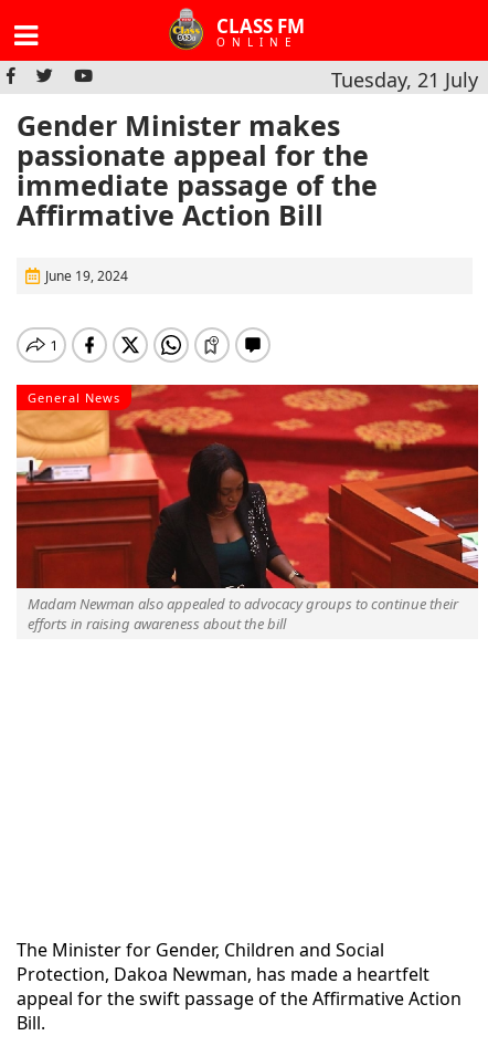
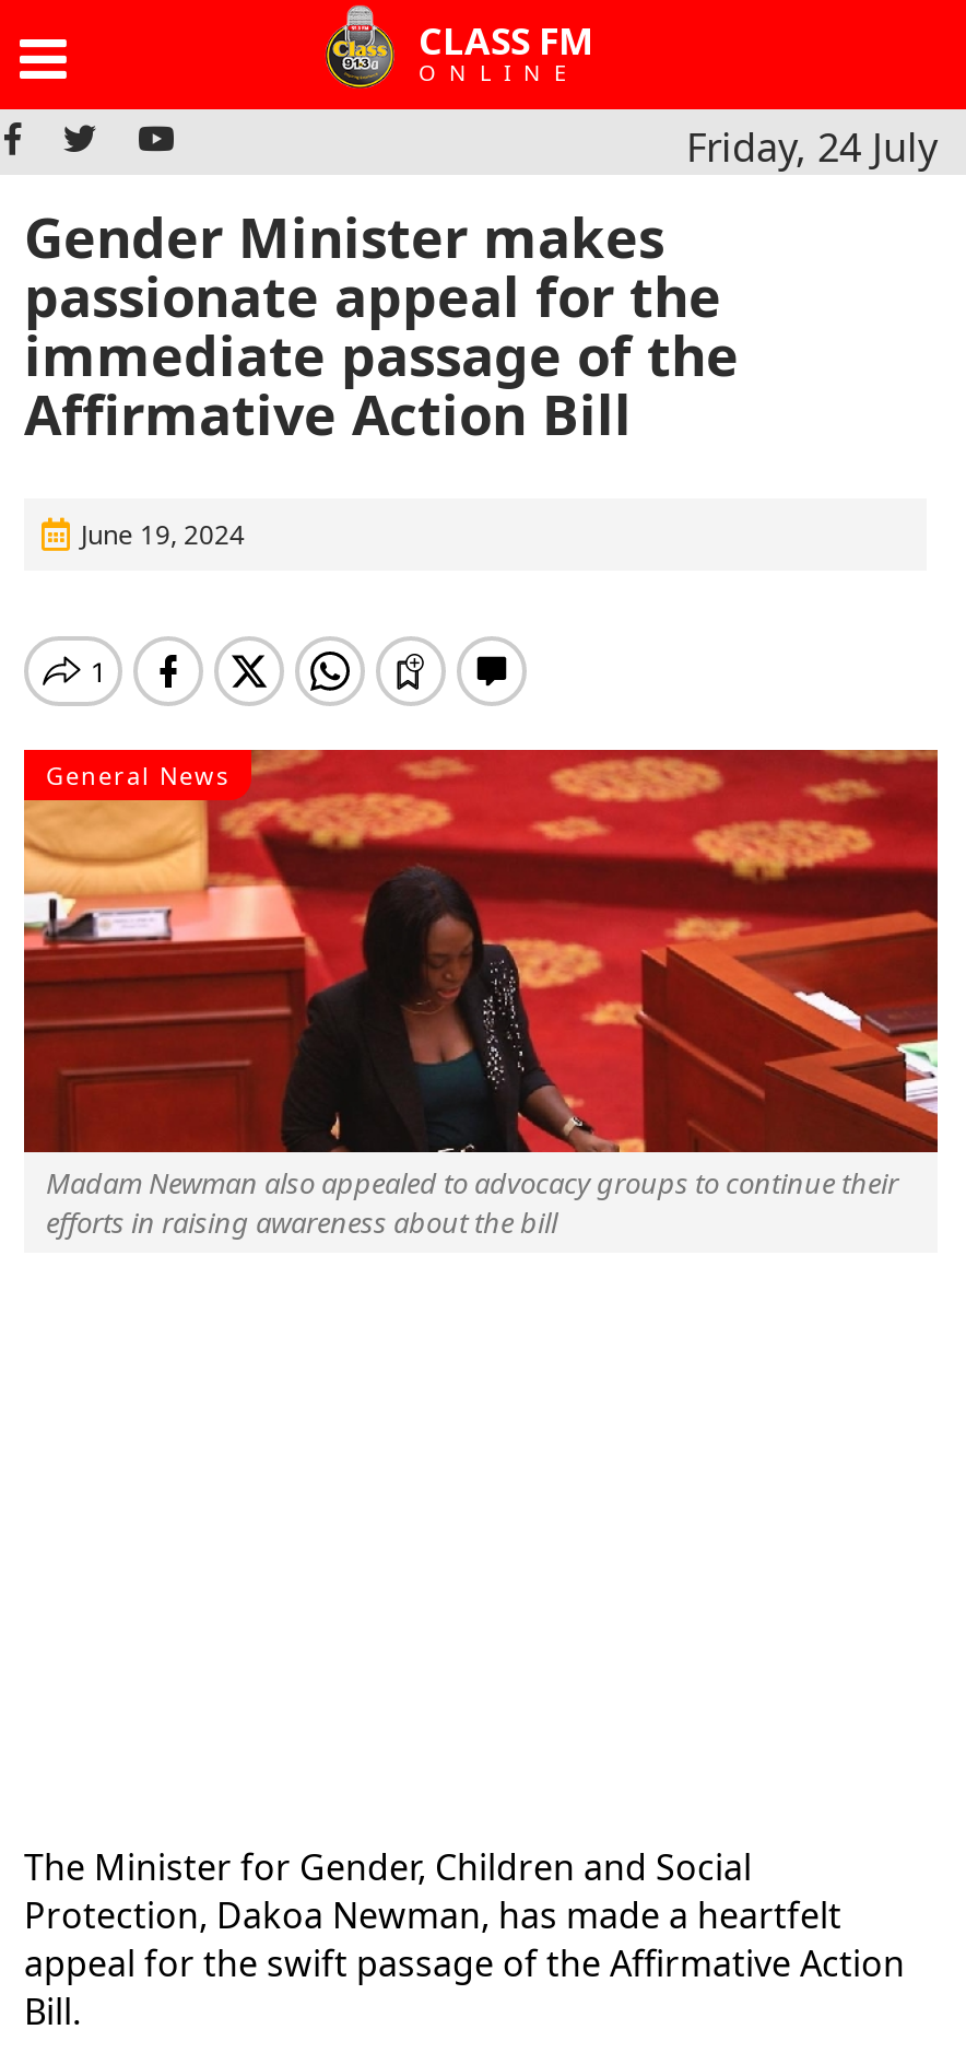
- Tuesday, 21 July
+ Friday, 24 July
